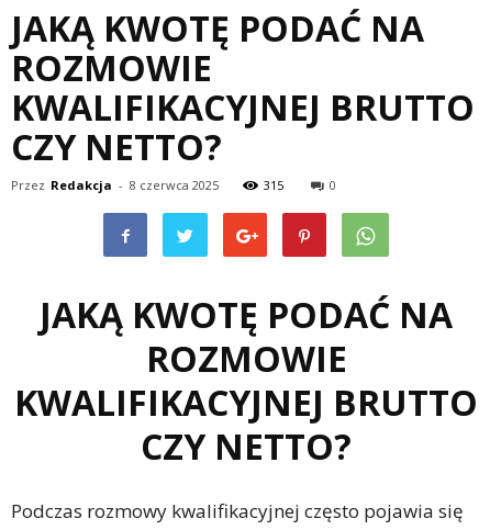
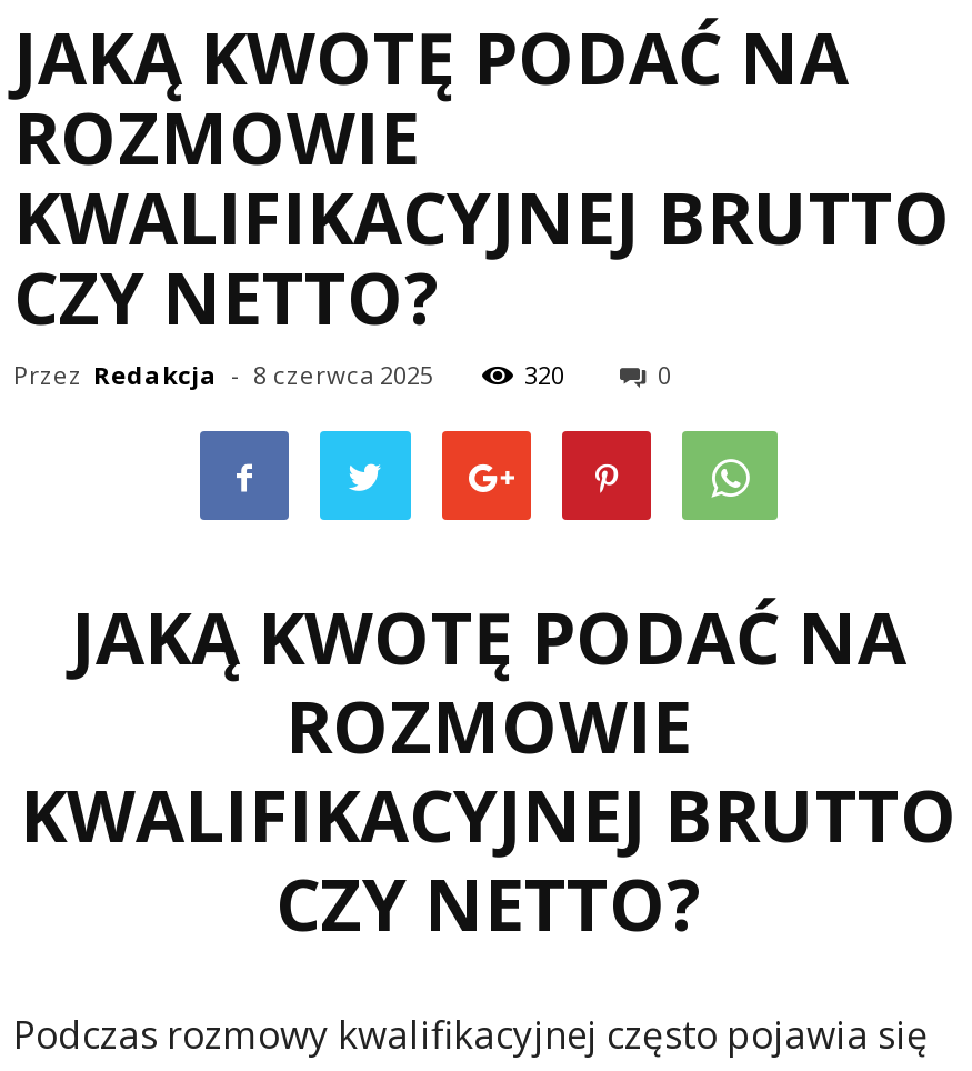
- 315
+ 320
